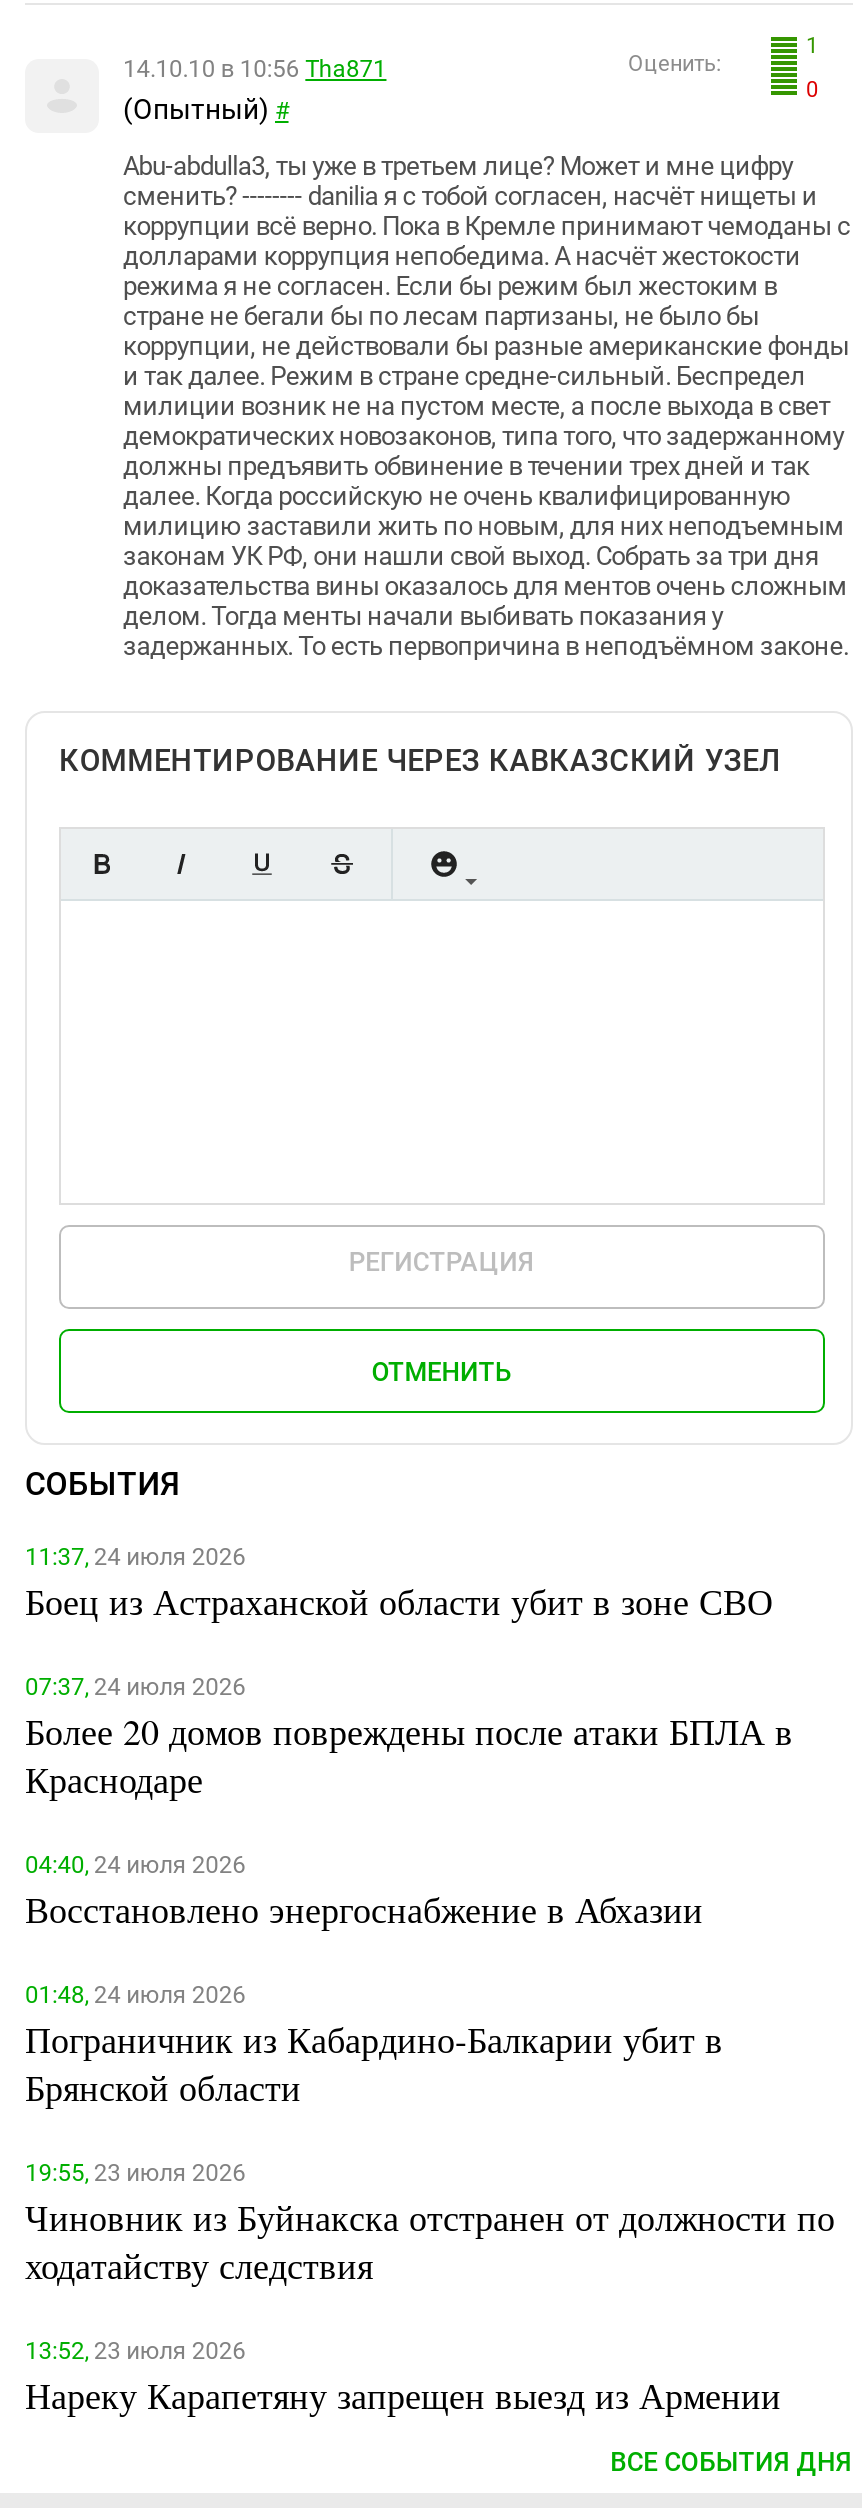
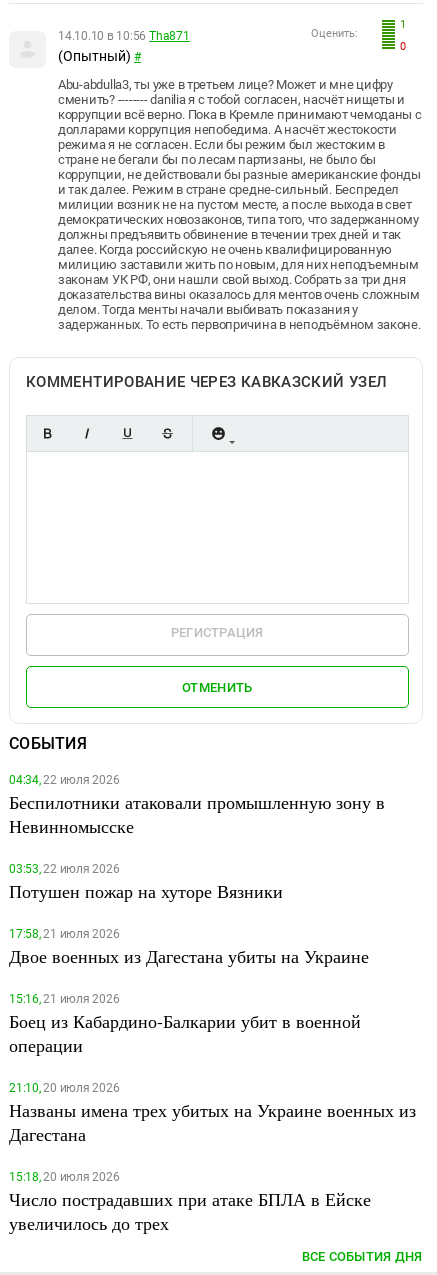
- 11:37, 24 июля 2026
- Боец из Астраханской области убит в зоне СВО
+ 04:34, 22 июля 2026
+ Беспилотники атаковали промышленную зону в
+ Невинномысске

- 07:37, 24 июля 2026
- Более 20 домов повреждены после атаки БПЛА в
- Краснодаре
+ 03:53, 22 июля 2026
+ Потушен пожар на хуторе Вязники

- 04:40, 24 июля 2026
- Восстановлено энергоснабжение в Абхазии
+ 17:58, 21 июля 2026
+ Двое военных из Дагестана убиты на Украине

- 01:48, 24 июля 2026
- Пограничник из Кабардино-Балкарии убит в
- Брянской области
+ 15:16, 21 июля 2026
+ Боец из Кабардино-Балкарии убит в военной
+ операции

- 19:55, 23 июля 2026
- Чиновник из Буйнакска отстранен от должности по
- ходатайству следствия
+ 21:10, 20 июля 2026
+ Названы имена трех убитых на Украине военных из
+ Дагестана

- 13:52, 23 июля 2026
- Нареку Карапетяну запрещен выезд из Армении
+ 15:18, 20 июля 2026
+ Число пострадавших при атаке БПЛА в Ейске
+ увеличилось до трех
